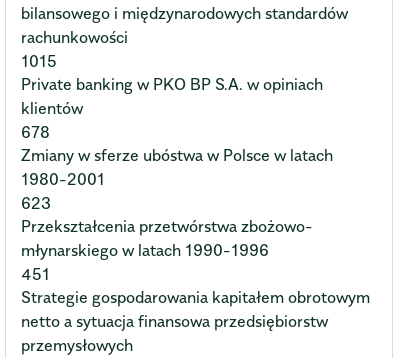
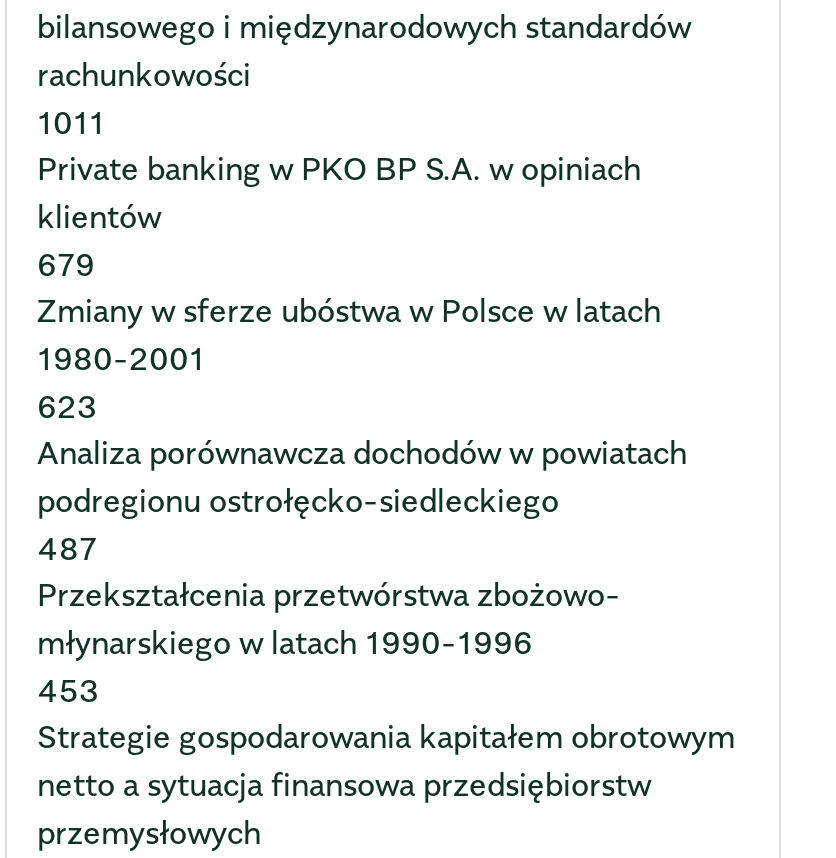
- 1015
+ 1011

- 678
+ 679

+ Analiza porównawcza dochodów w powiatach
+ podregionu ostrołęcko-siedleckiego
+ 487

- 451
+ 453
